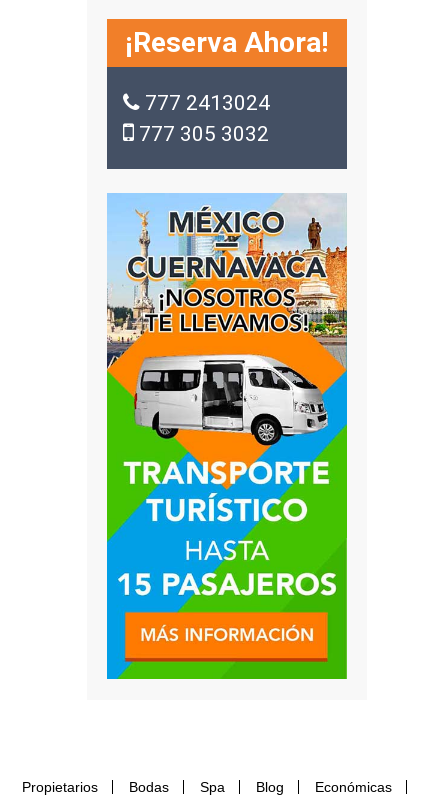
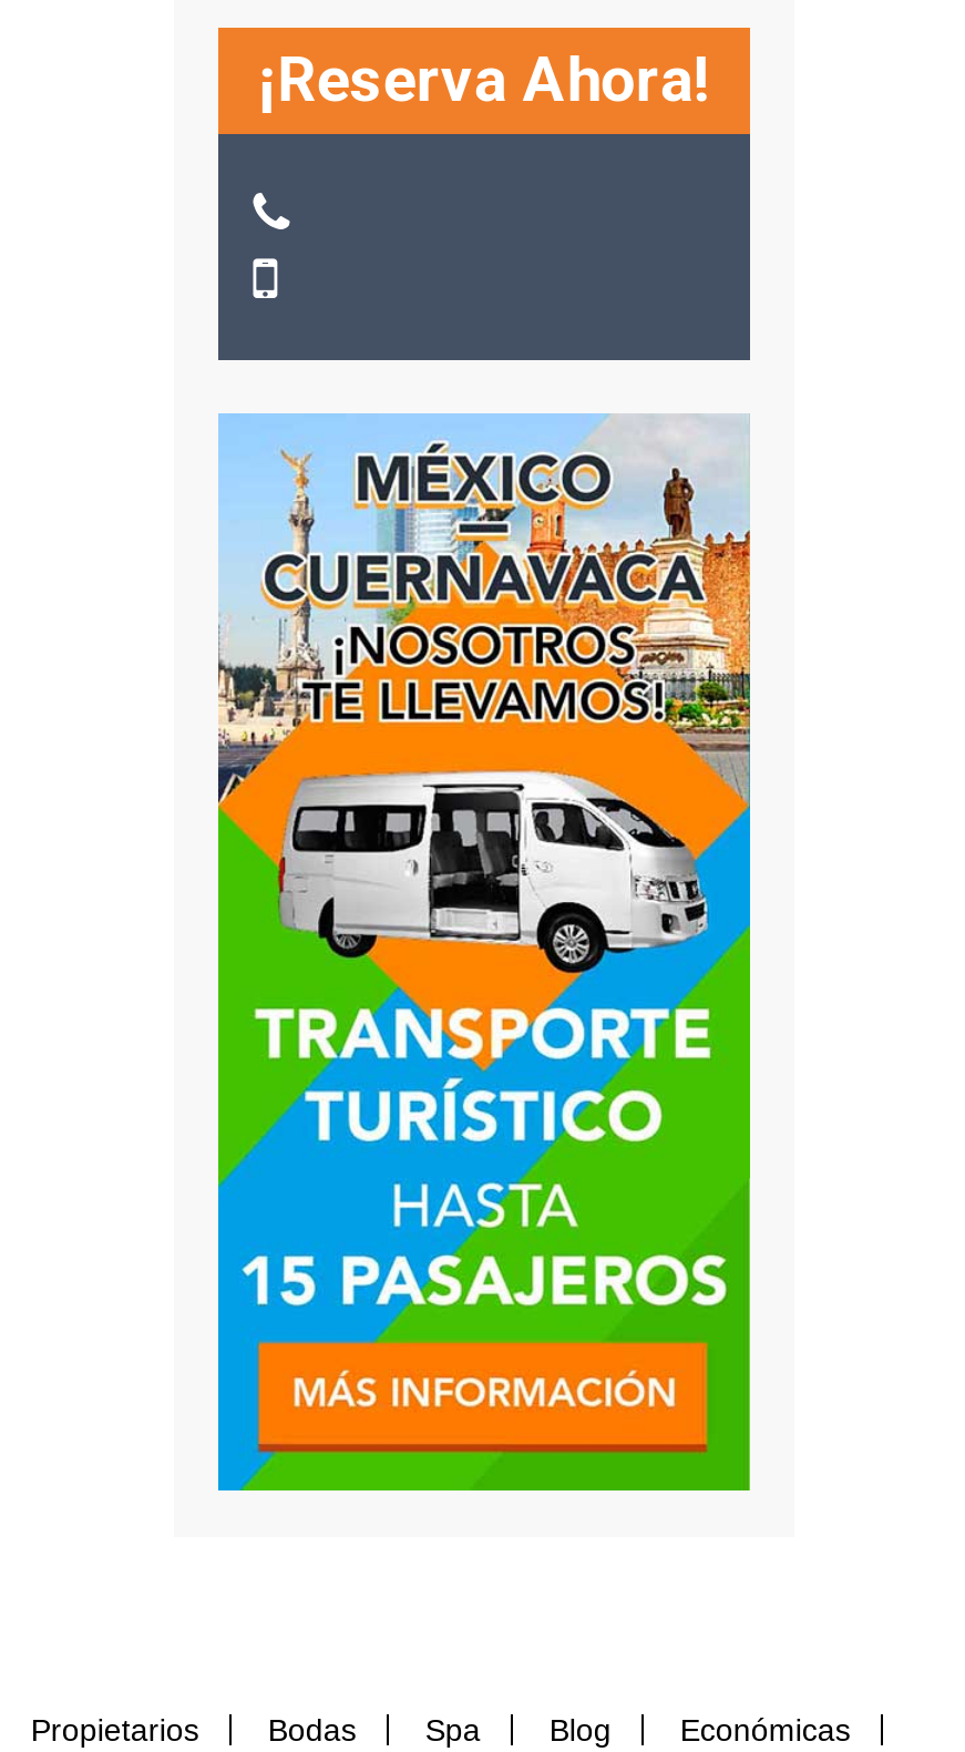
- 777 2413024
- 777 305 3032
